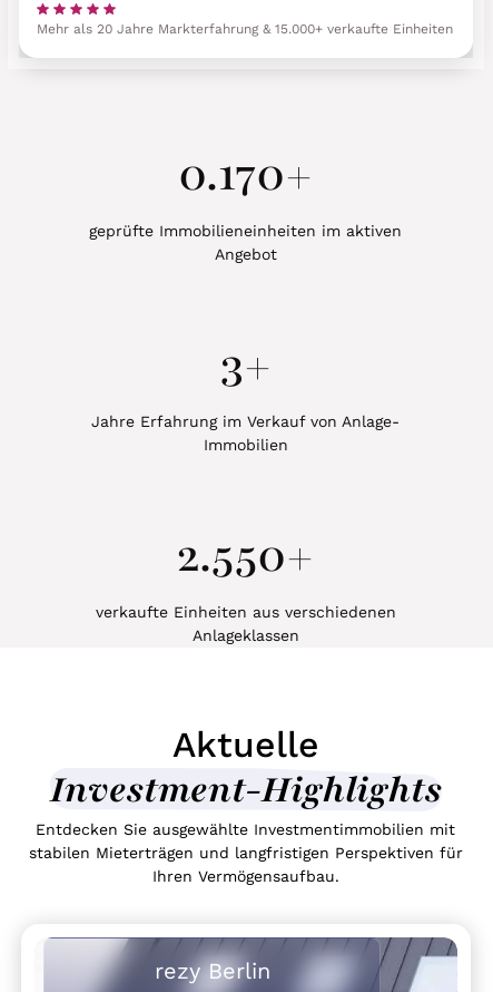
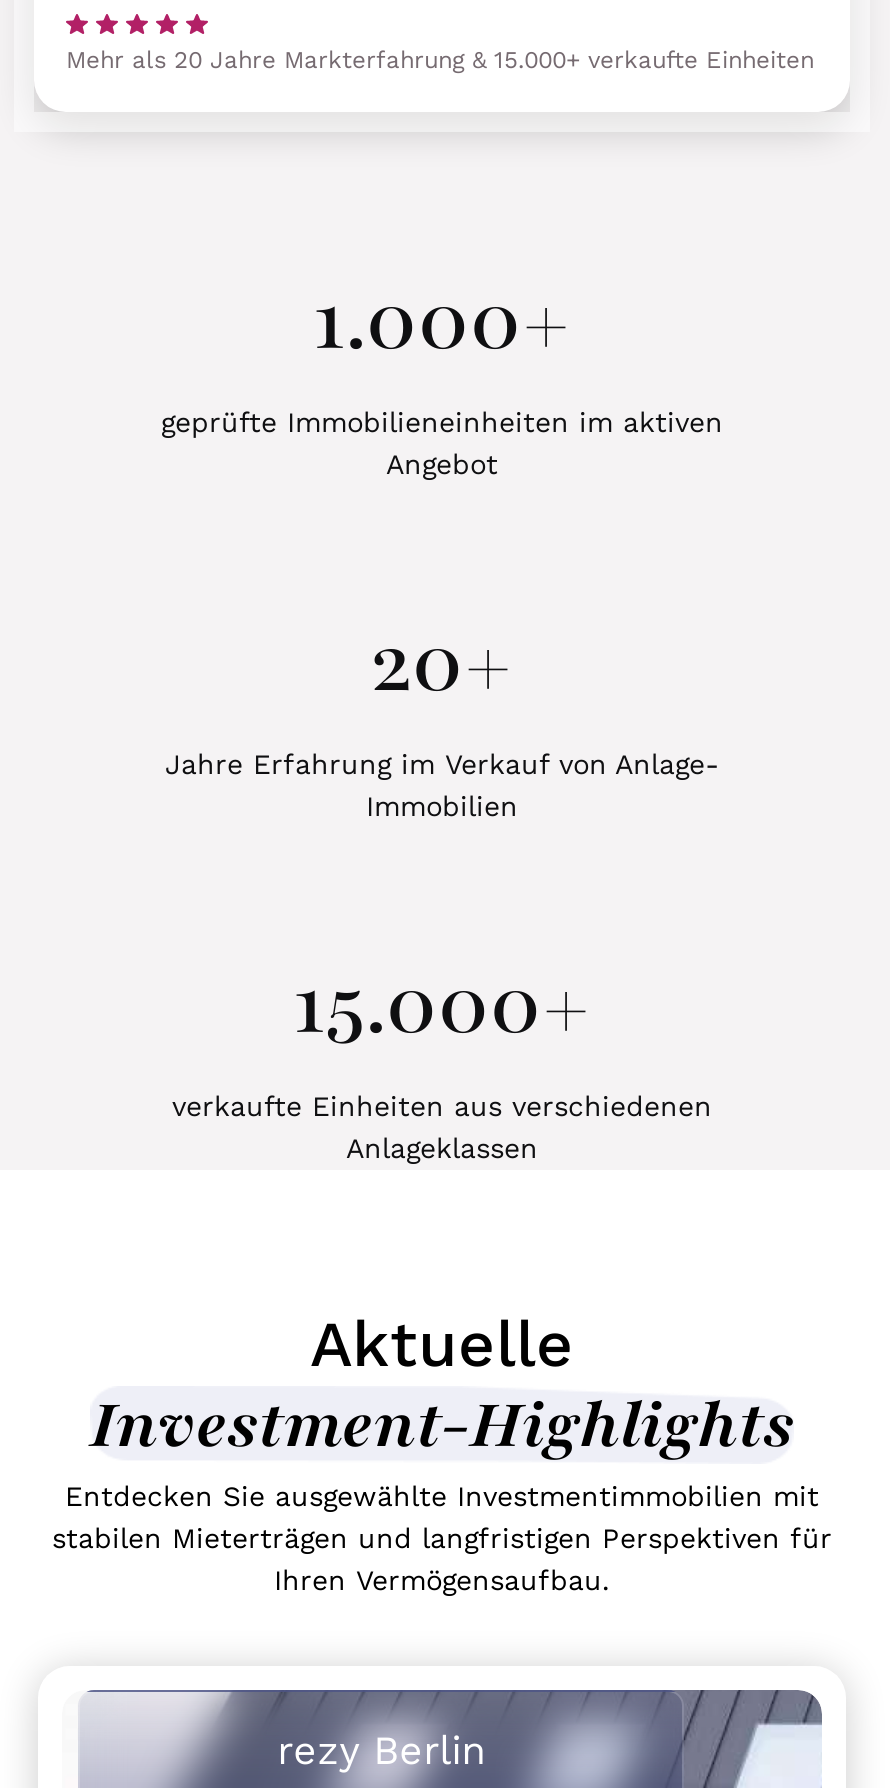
- 0.170+
+ 1.000+

- 3+
+ 20+

- 2.550+
+ 15.000+
